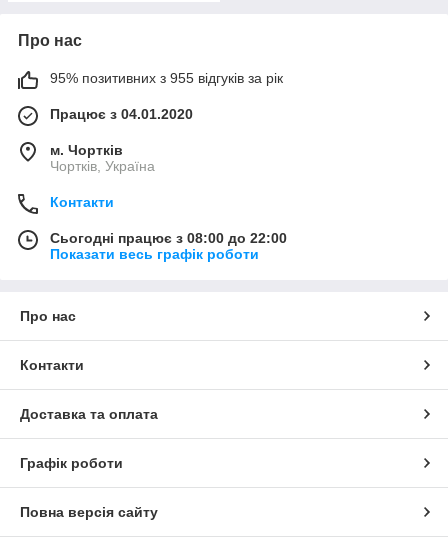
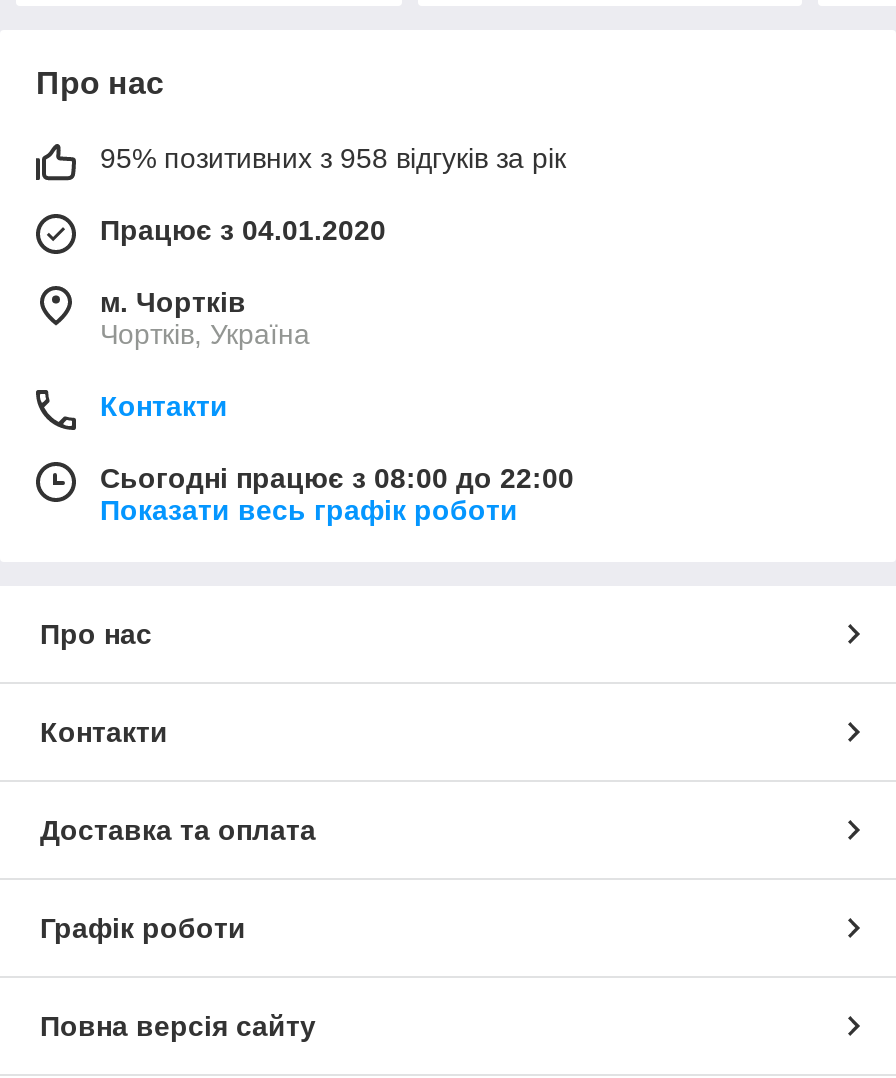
- 95% позитивних з 955 відгуків за рік
+ 95% позитивних з 958 відгуків за рік
